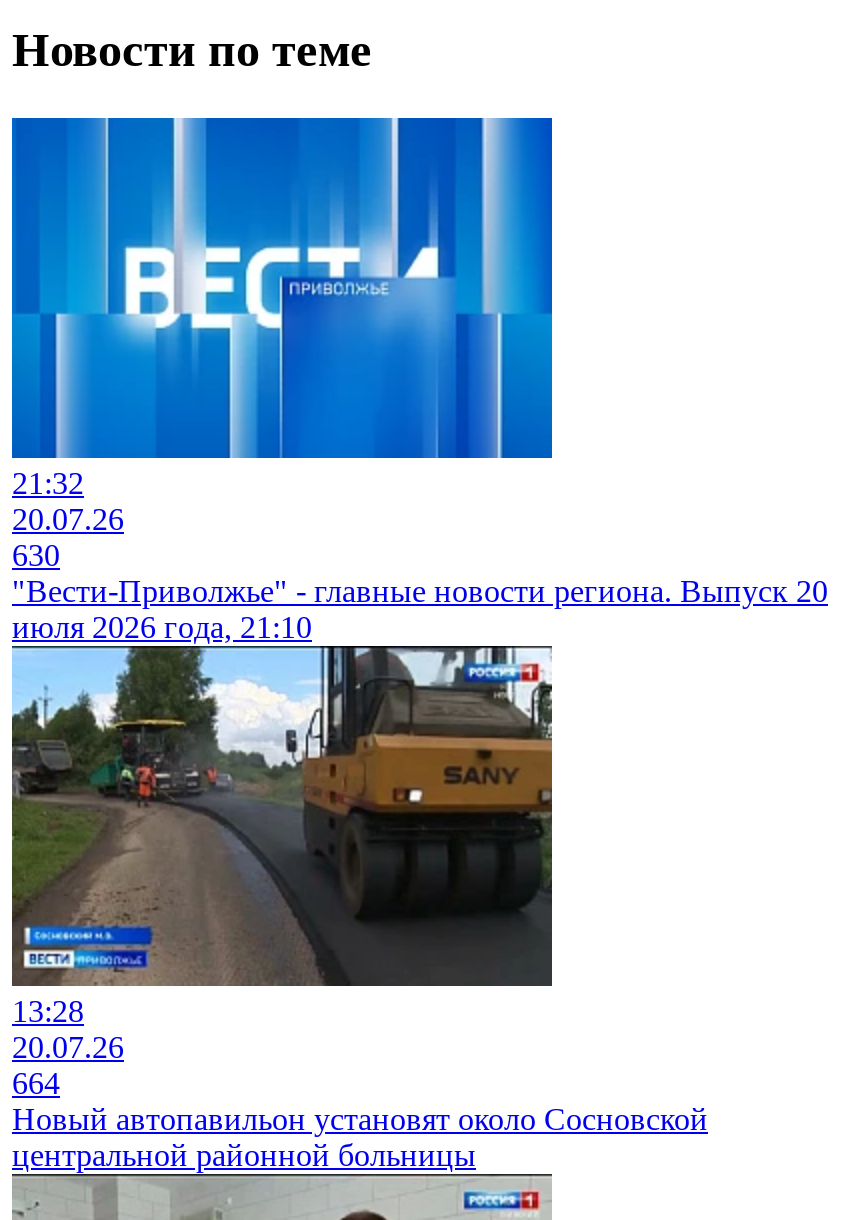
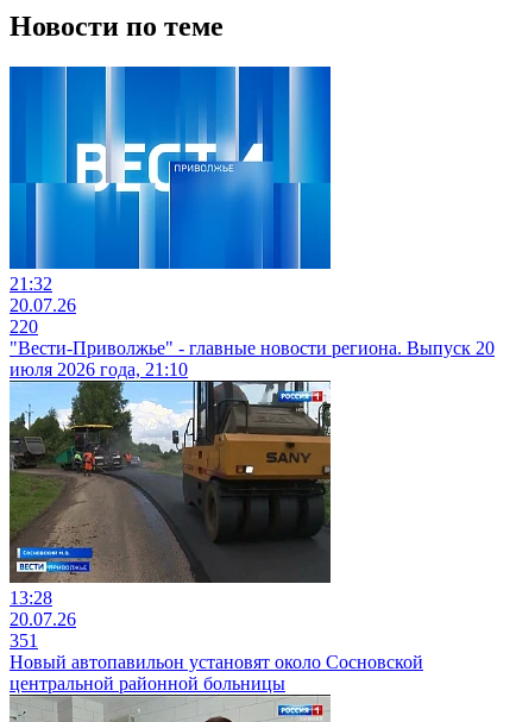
- 630
+ 220

- 664
+ 351
